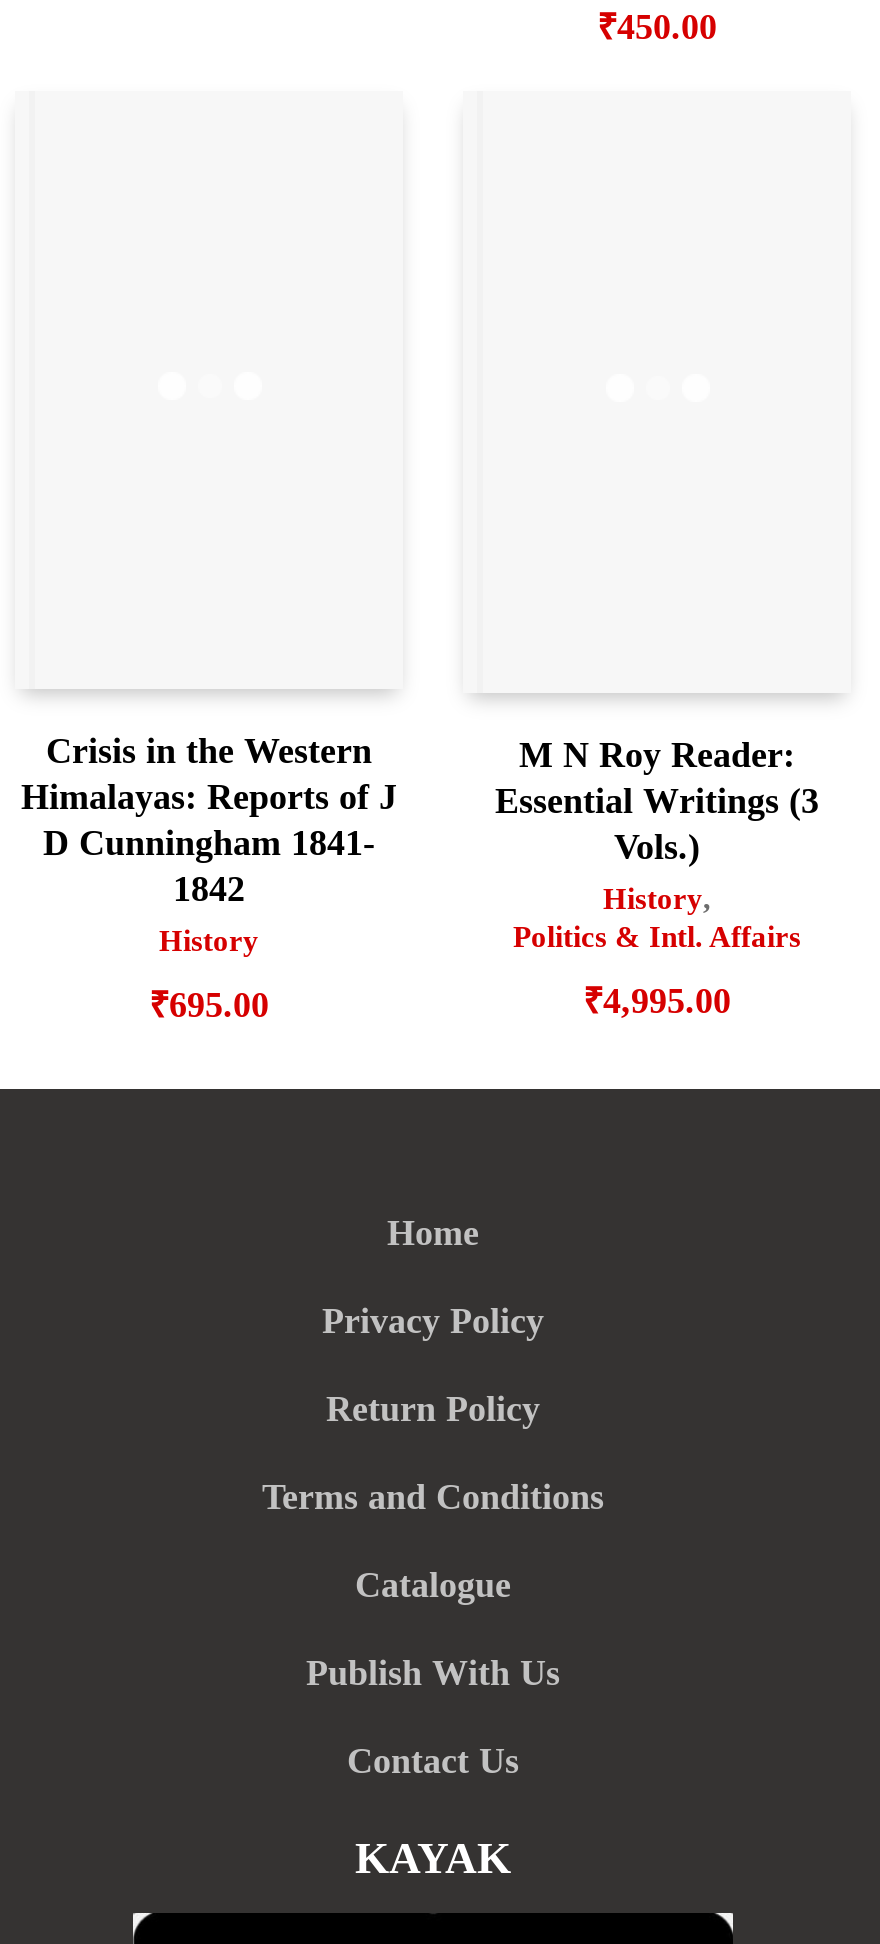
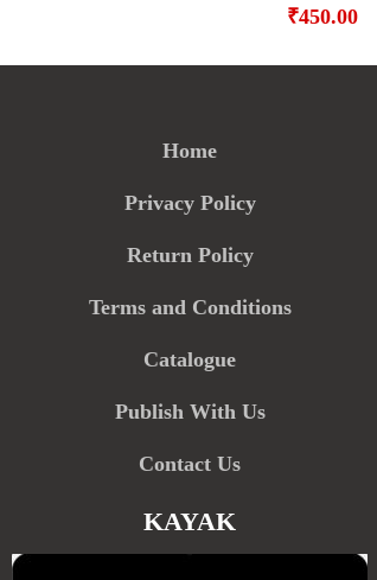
- Crisis in the Western
- Himalayas: Reports of J
- D Cunningham 1841-
- 1842
- History
- ₹695.00

- M N Roy Reader:
- Essential Writings (3
- Vols.)
- History,
- Politics & Intl. Affairs
- ₹4,995.00
